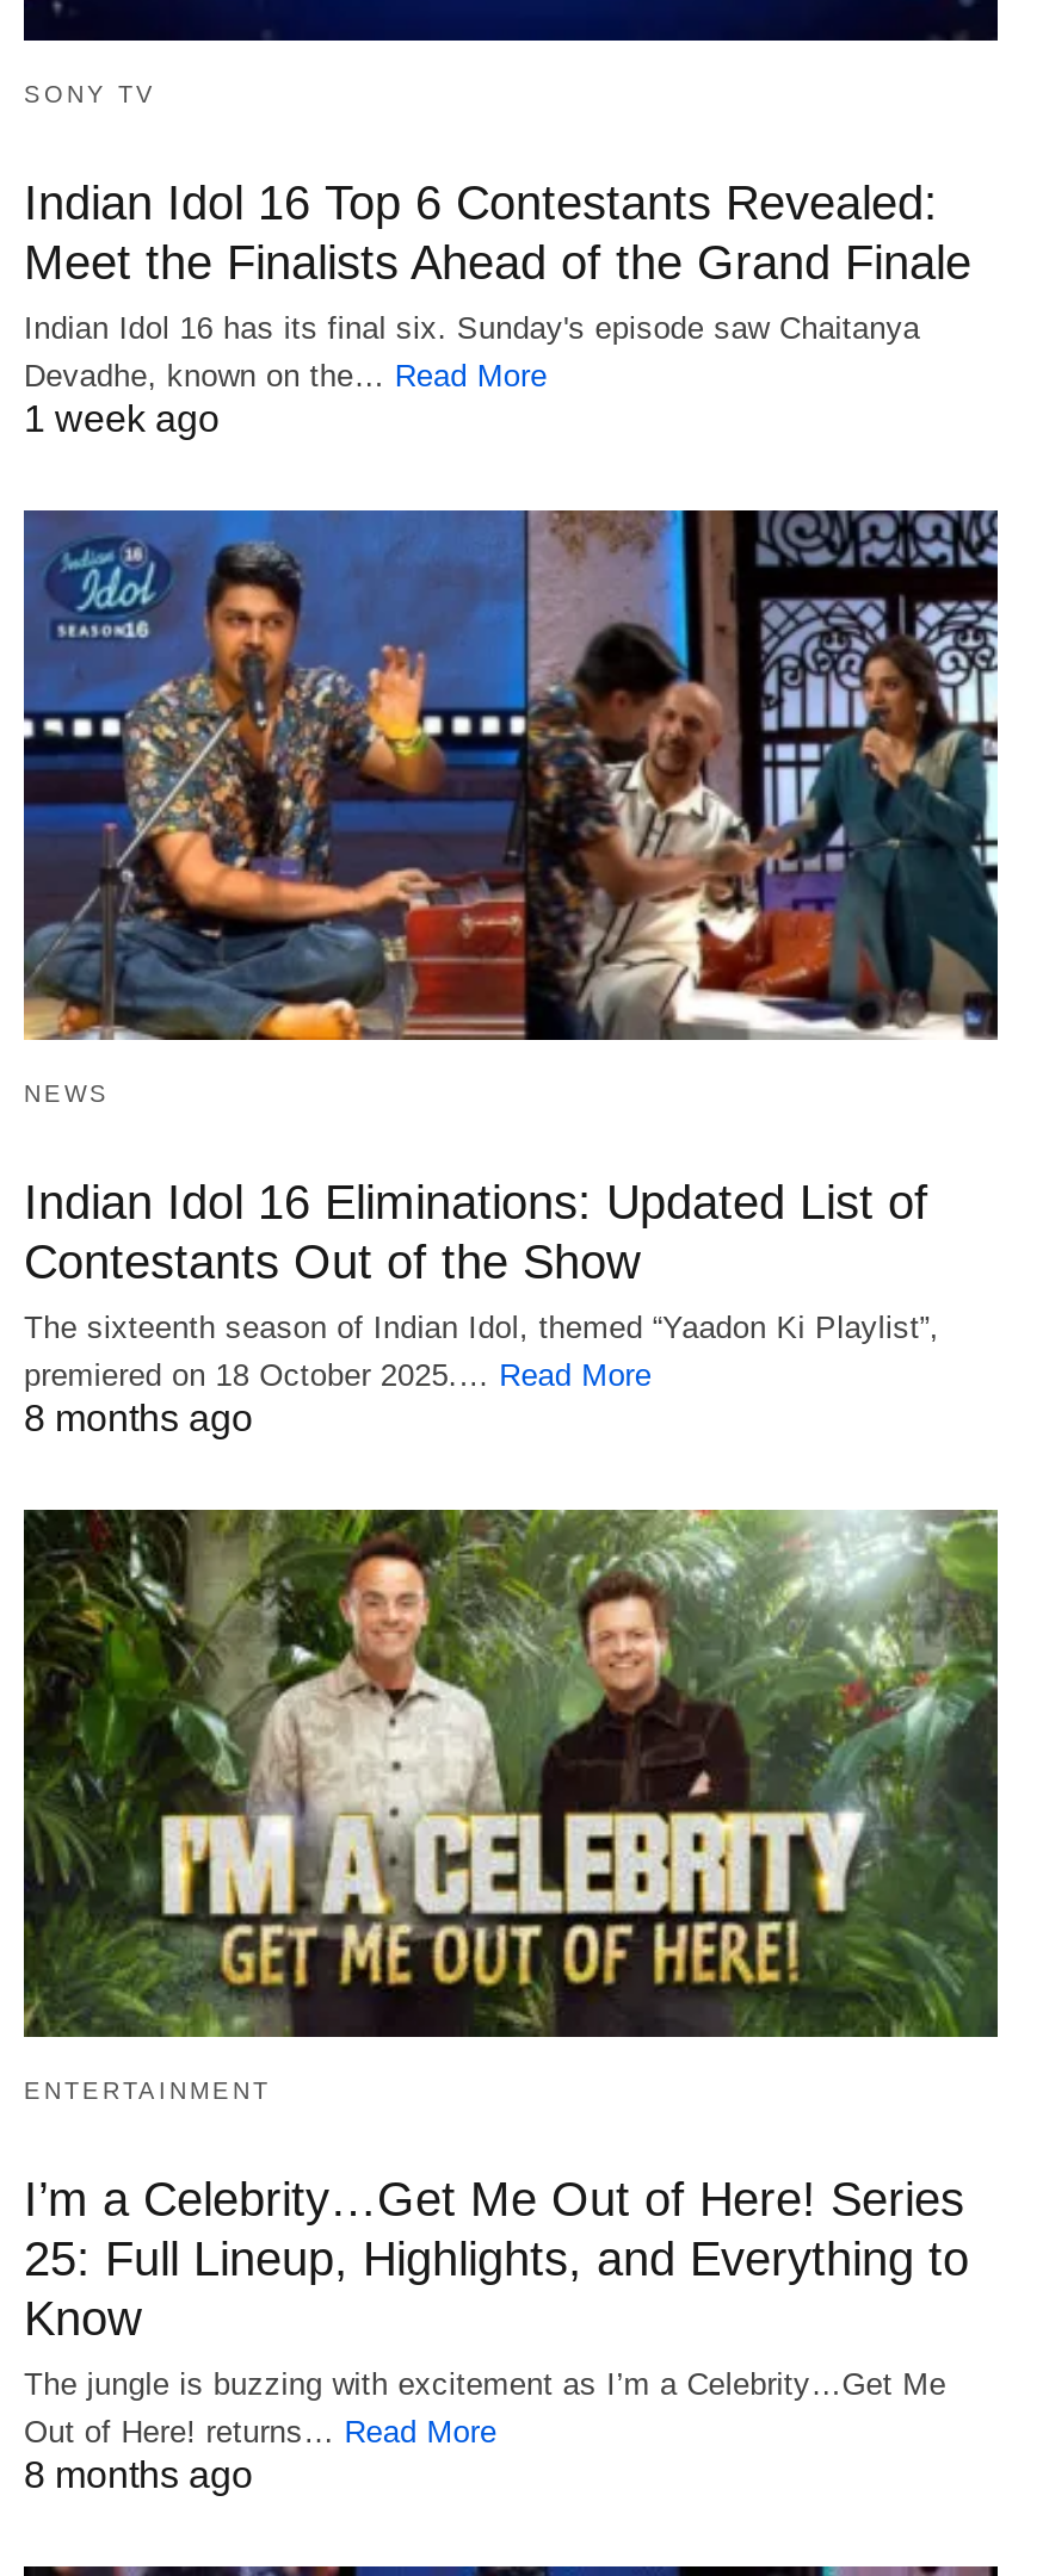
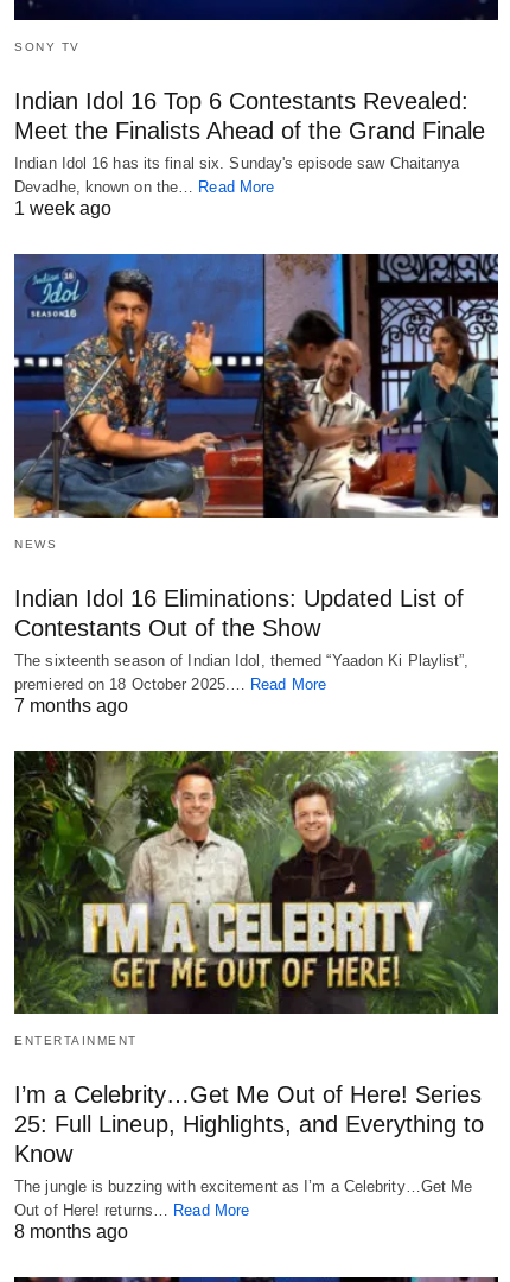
- 8 months ago
+ 7 months ago
